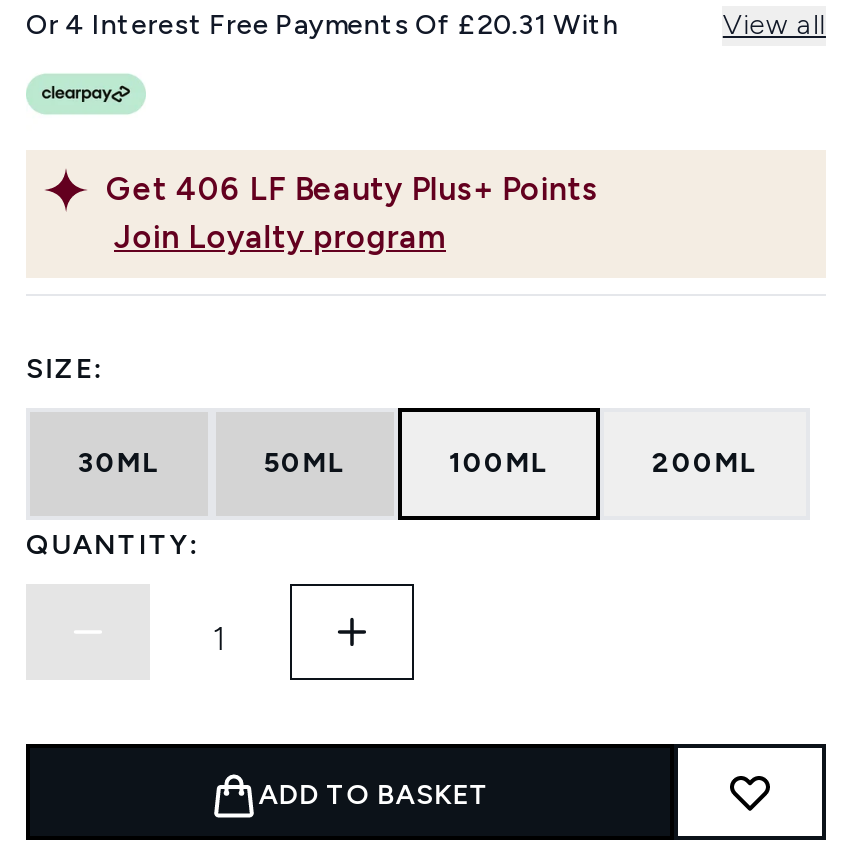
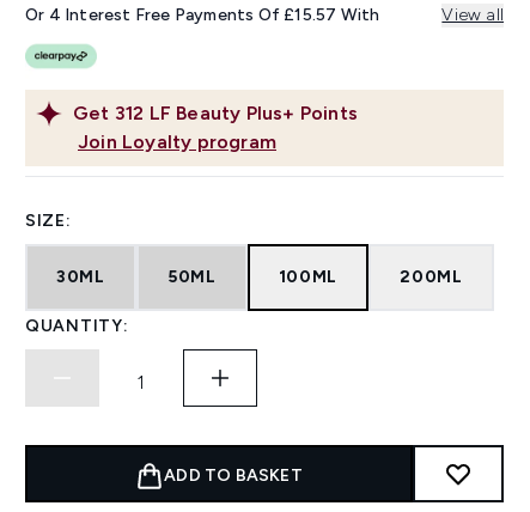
- Or 4 Interest Free Payments Of £20.31 With
+ Or 4 Interest Free Payments Of £15.57 With

- Get 406 LF Beauty Plus+ Points
+ Get 312 LF Beauty Plus+ Points
